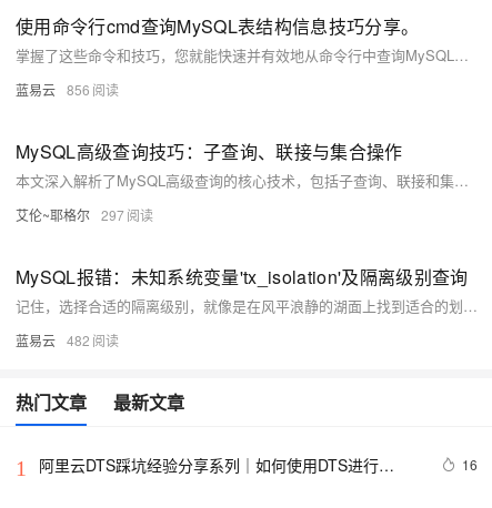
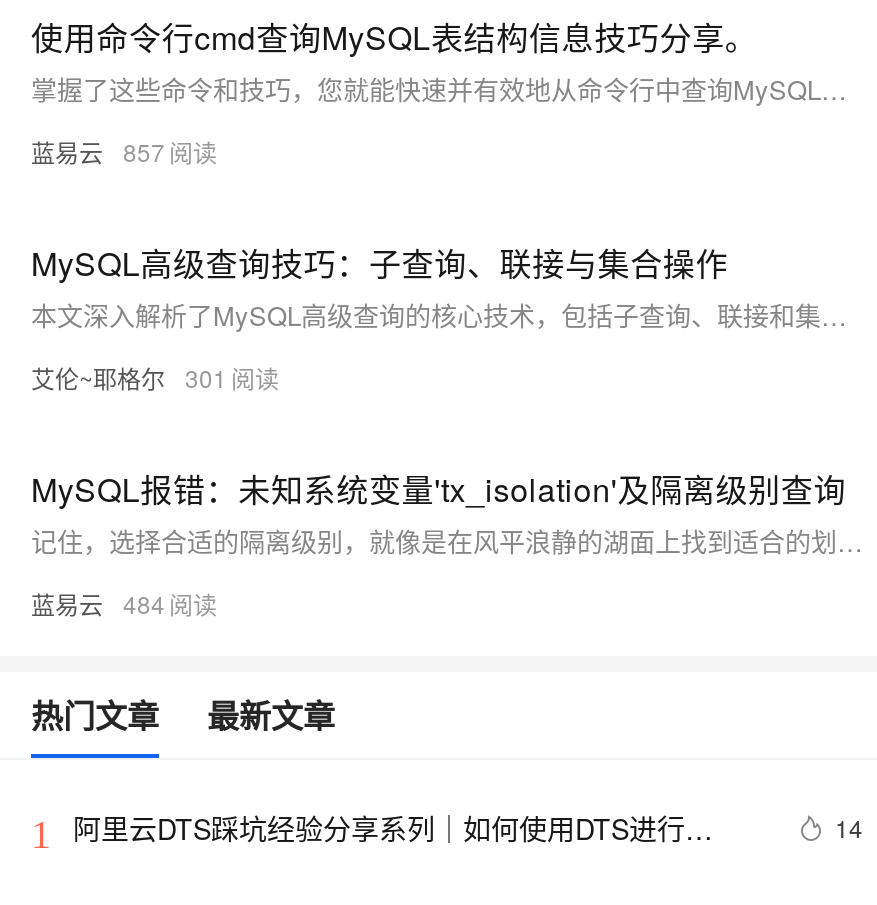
- 蓝易云 856
+ 蓝易云 857

- 艾伦~耶格尔 297
+ 艾伦~耶格尔 301

- 蓝易云 482
+ 蓝易云 484

- 16
+ 14
